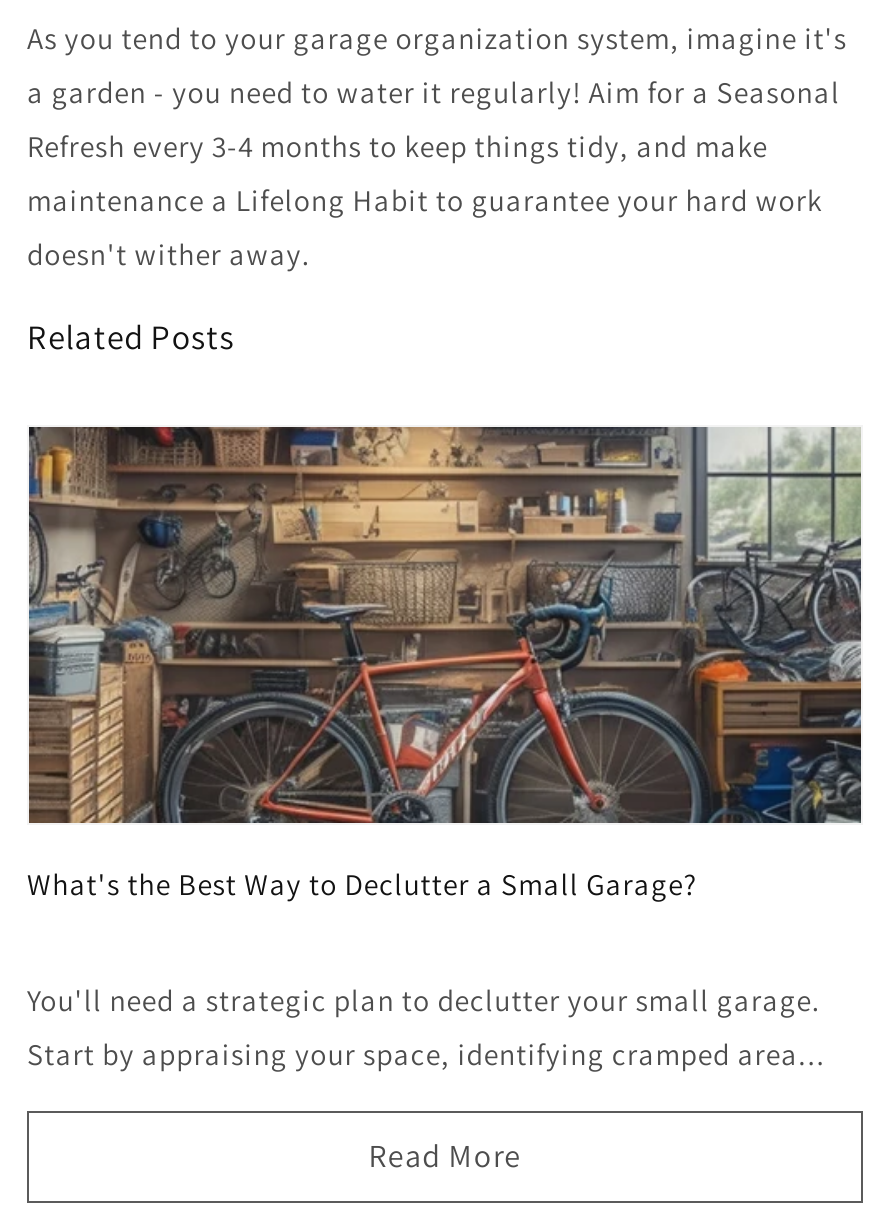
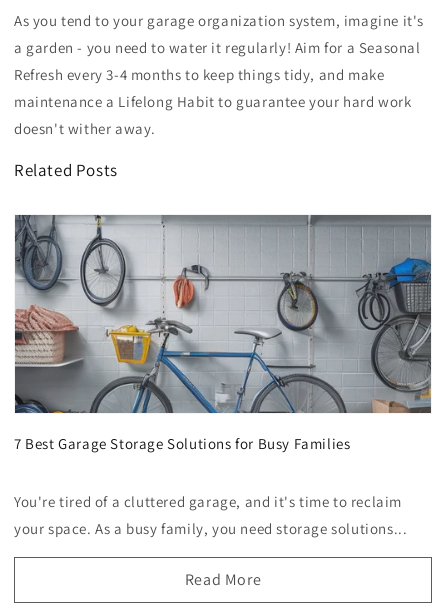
- [image]
- What's the Best Way to Declutter a Small Garage?
+ [image]
+ 7 Best Garage Storage Solutions for Busy Families

- You'll need a strategic plan to declutter your small garage.
- Start by appraising your space, identifying cramped area...
+ You're tired of a cluttered garage, and it's time to reclaim
+ your space. As a busy family, you need storage solutions...
